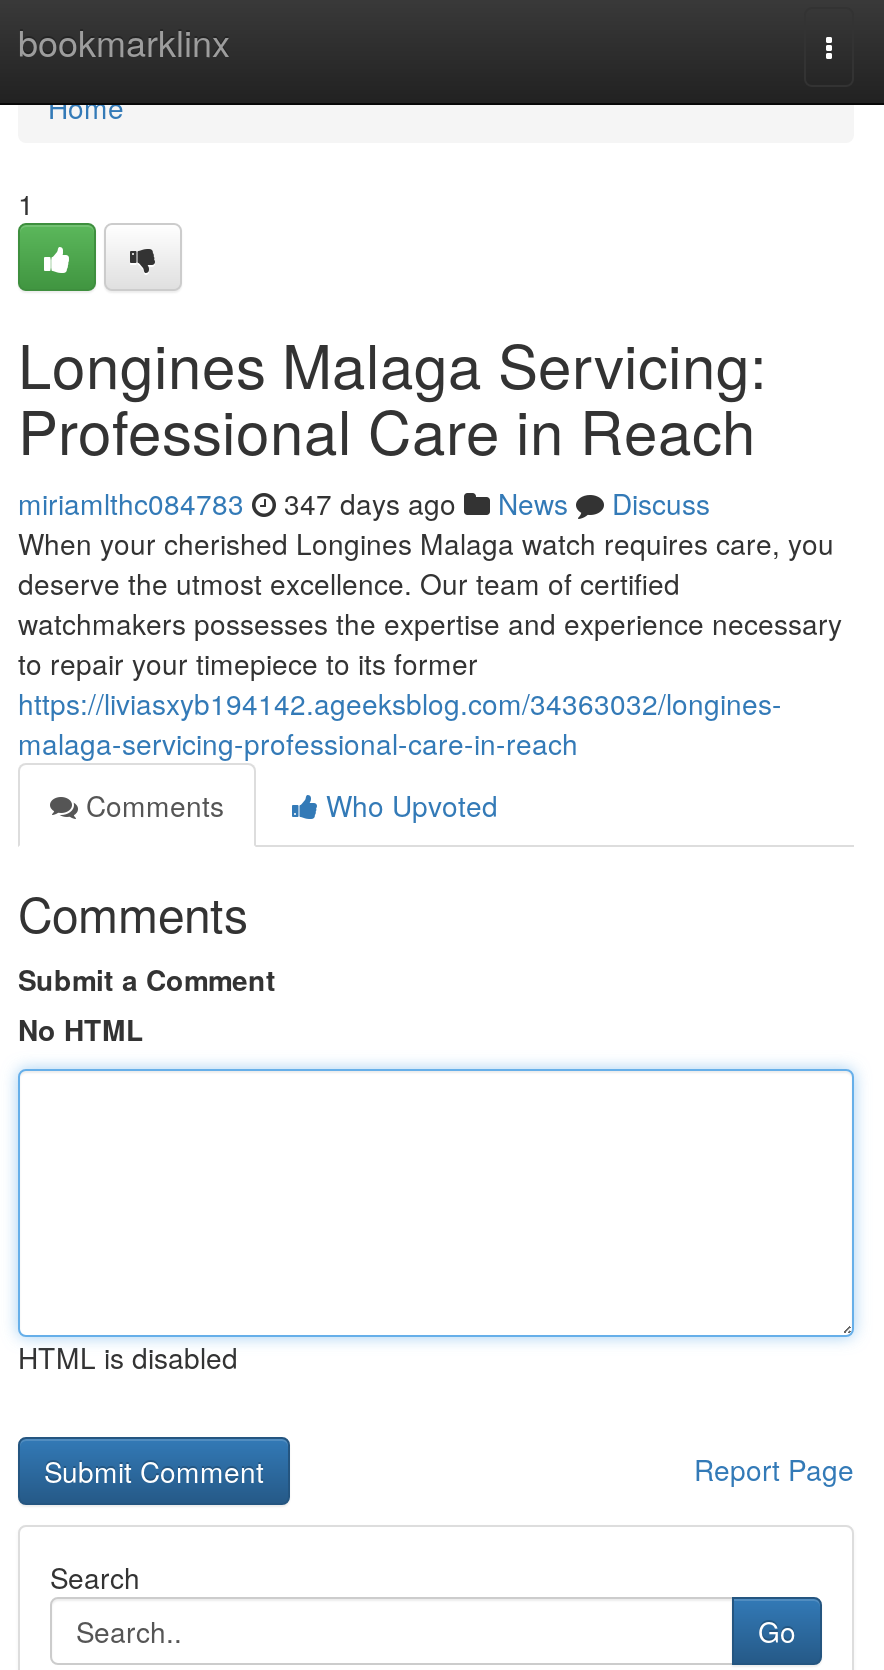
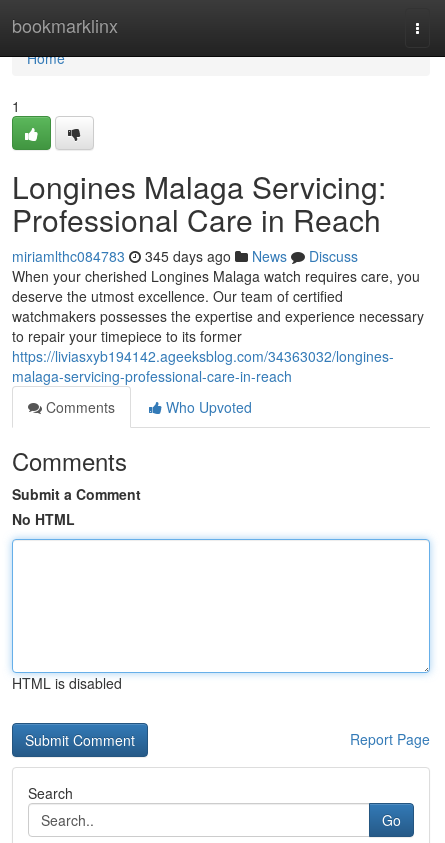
- miriamlthc084783 347 days ago News Discuss
+ miriamlthc084783 345 days ago News Discuss
